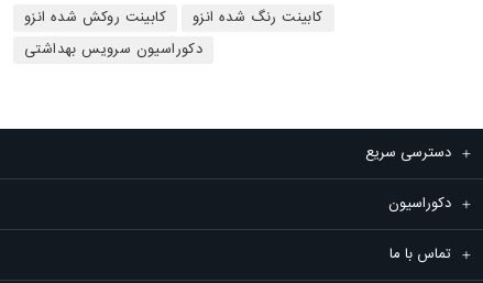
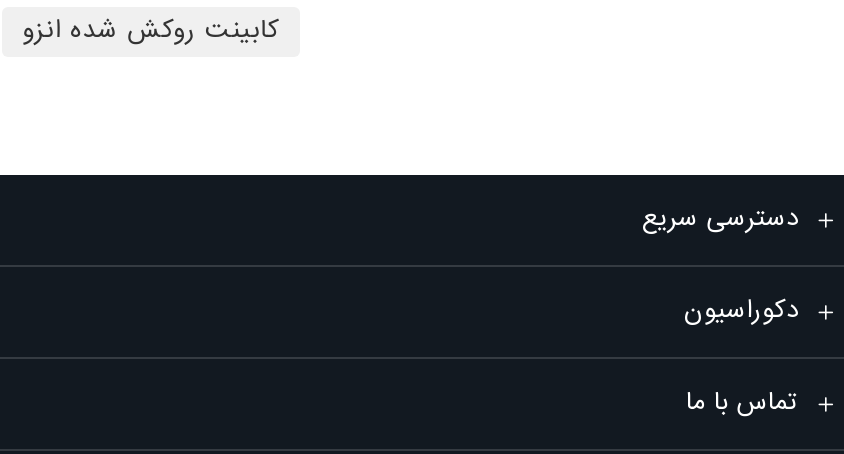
- کابینت رنگ شده انزو
- دکوراسیون سرویس بهداشتی
